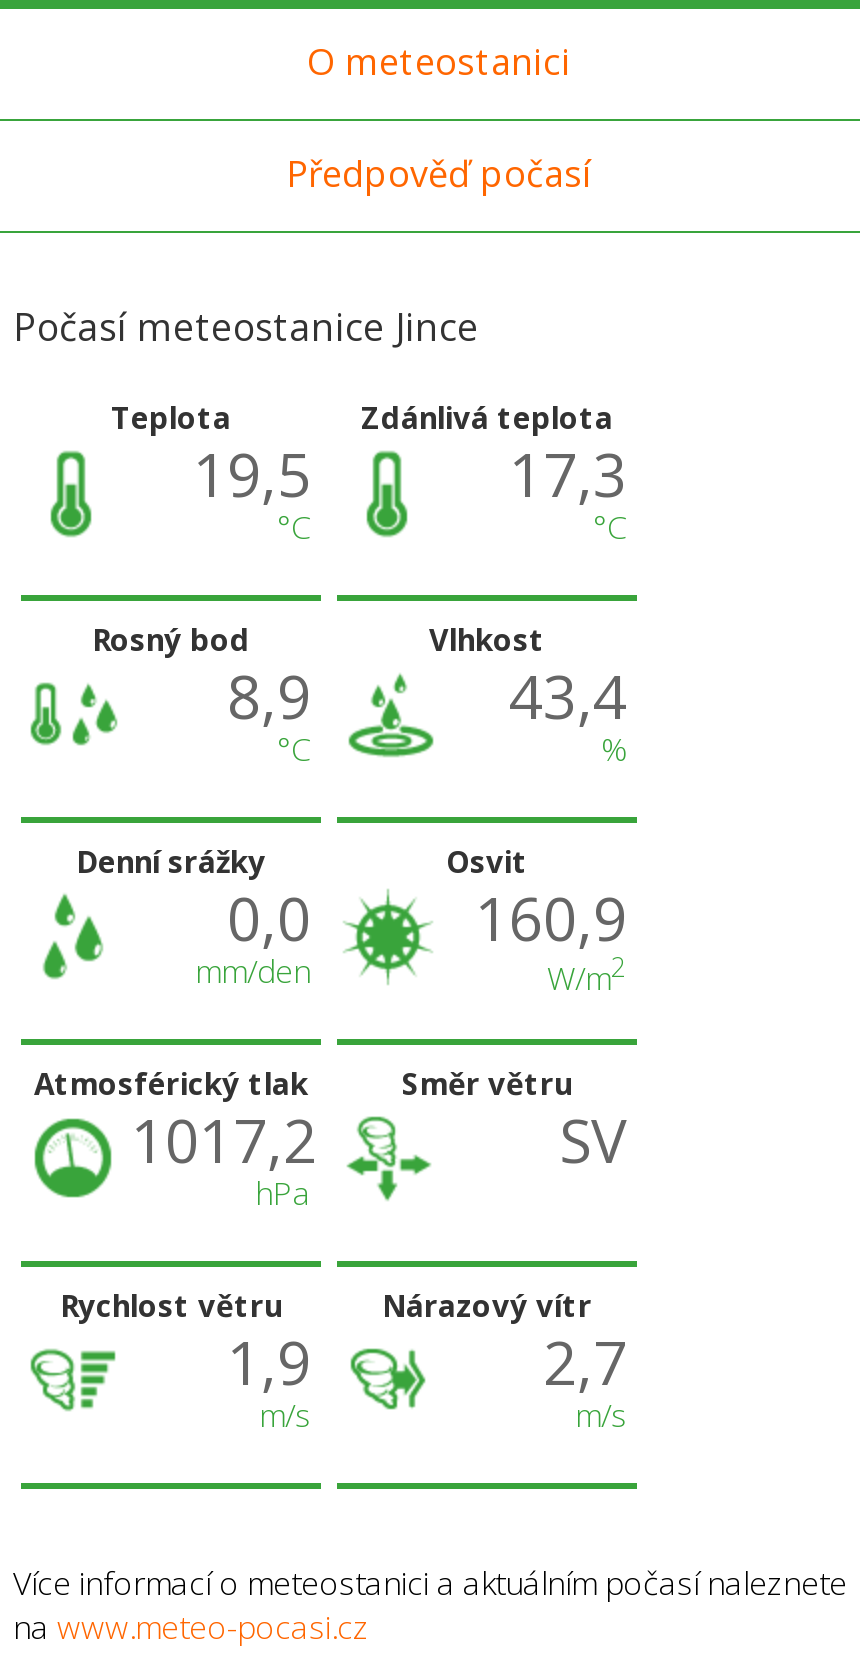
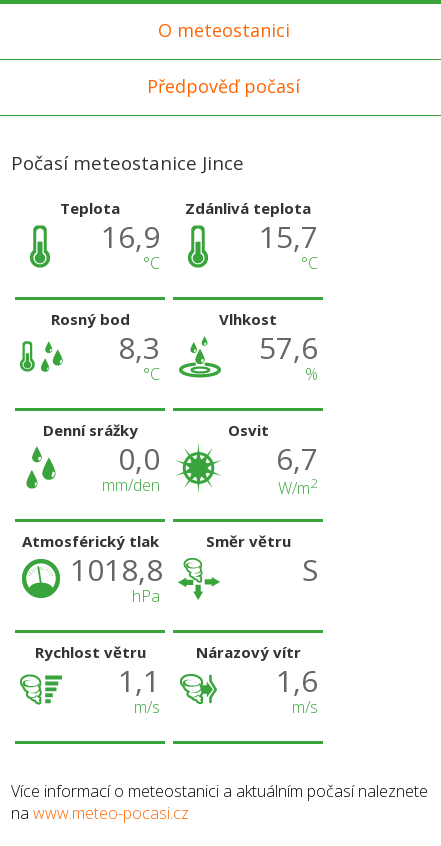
- 19,5
+ 16,9

- 17,3
+ 15,7

- 8,9
+ 8,3

- 43,4
+ 57,6

- 160,9
+ 6,7

- 1017,2
+ 1018,8

- SV
+ S

- 1,9
+ 1,1

- 2,7
+ 1,6
